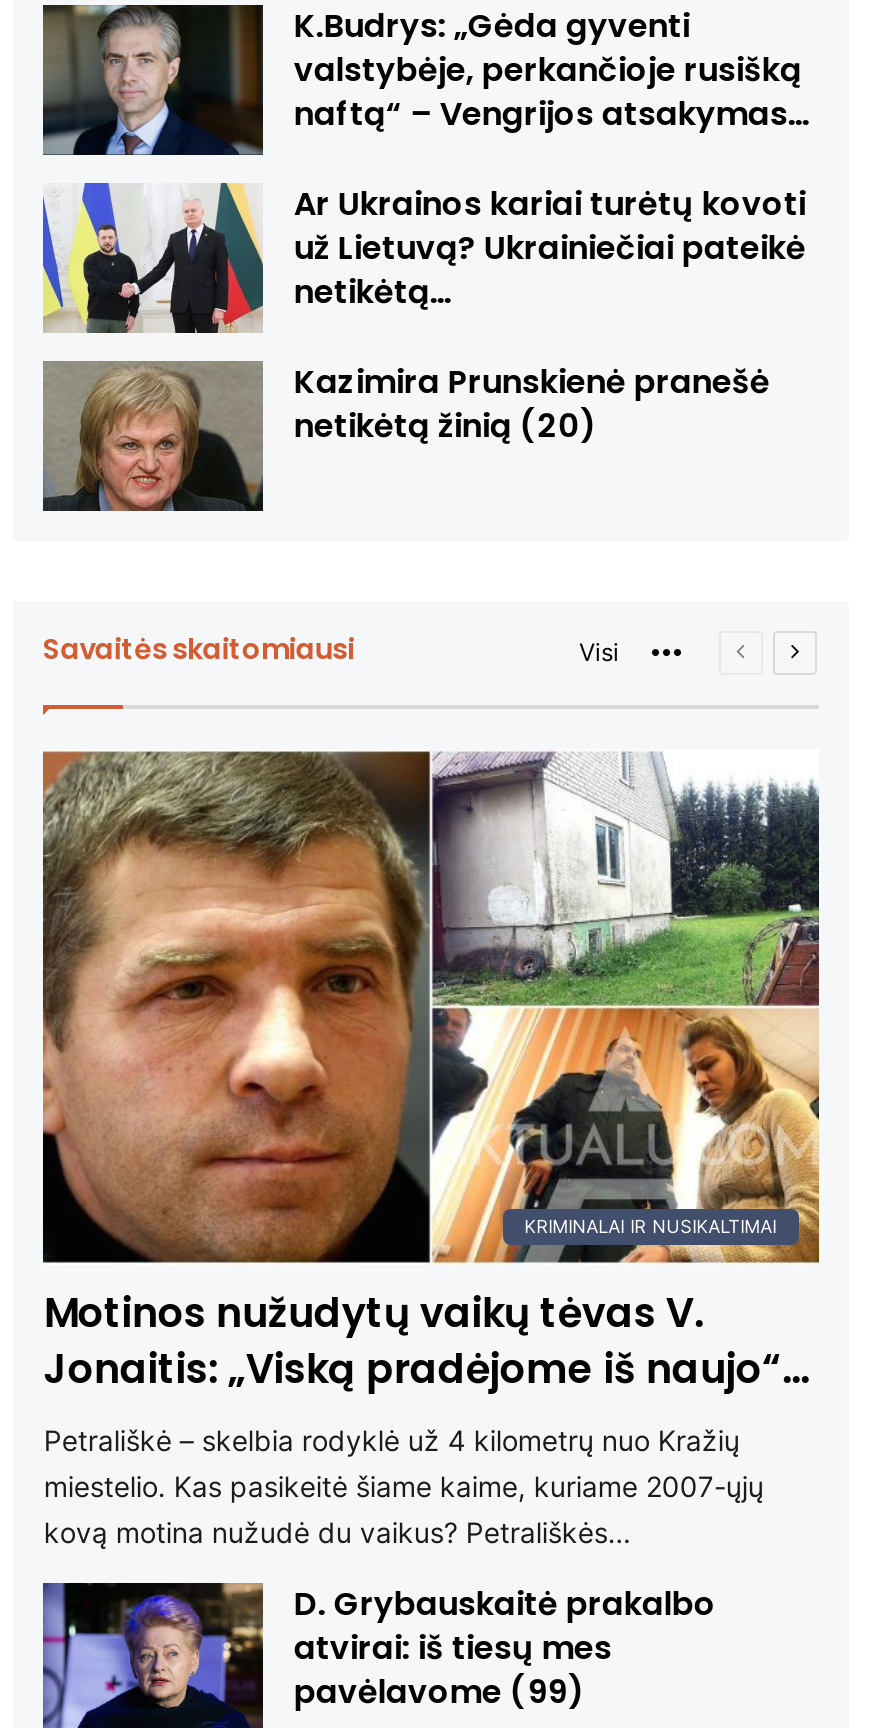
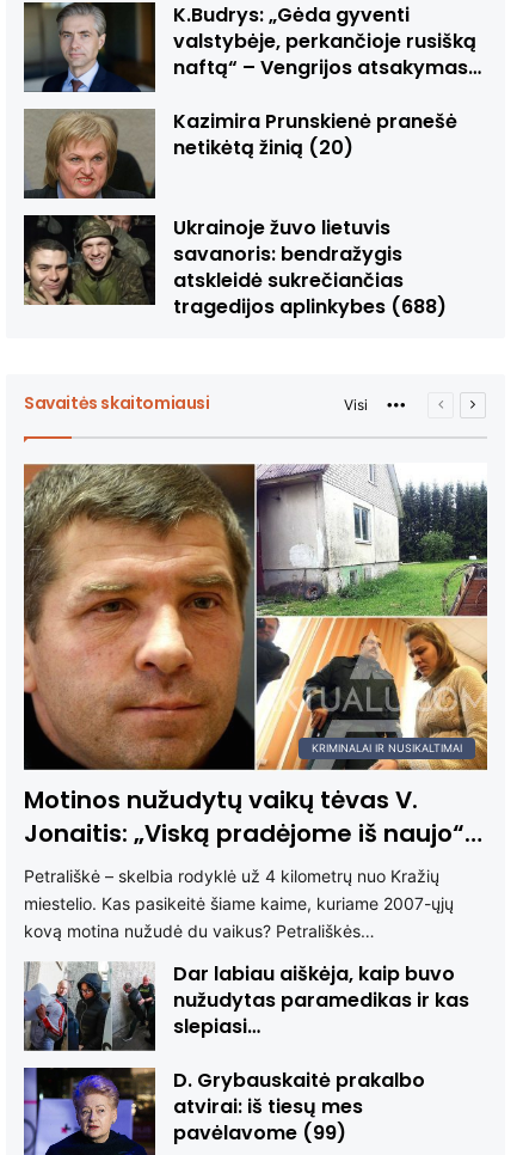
- [image]
- Ar Ukrainos kariai turėtų kovoti
- už Lietuvą? Ukrainiečiai pateikė
- netikėtą…

moved up: [image] | Kazimira Prunskienė pranešė | netikėtą žinią (20)

+ [image]
+ Ukrainoje žuvo lietuvis
+ savanoris: bendražygis
+ atskleidė sukrečiančias
+ tragedijos aplinkybes (688)

+ [image]
+ Dar labiau aiškėja, kaip buvo
+ nužudytas paramedikas ir kas
+ slepiasi…
